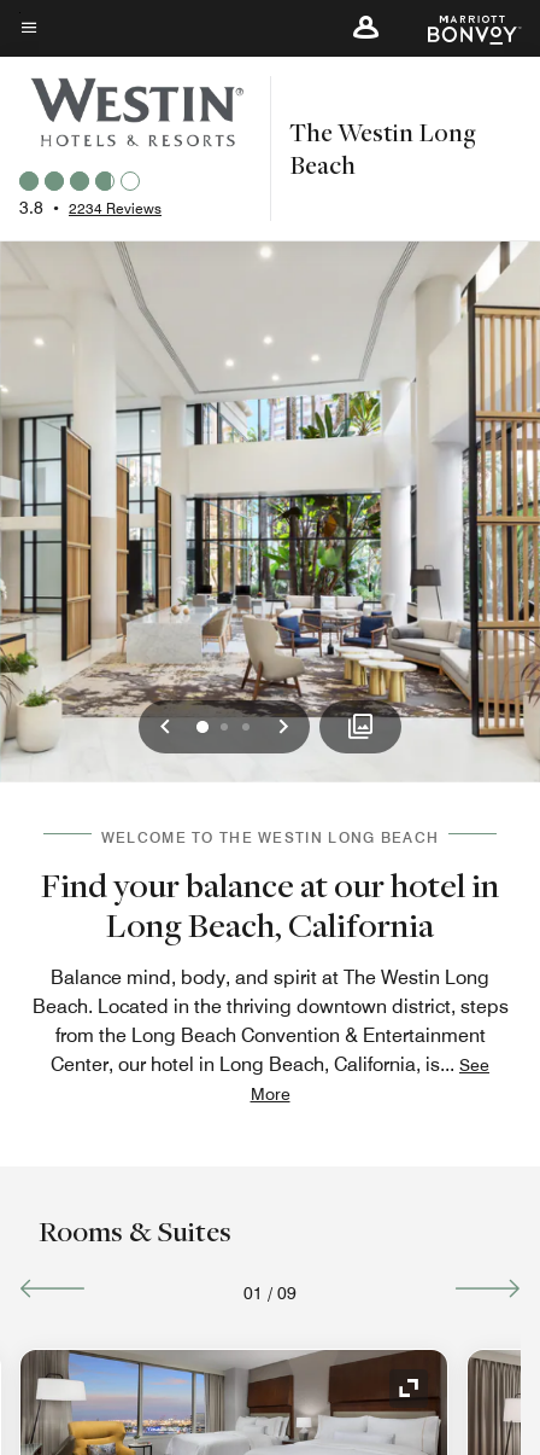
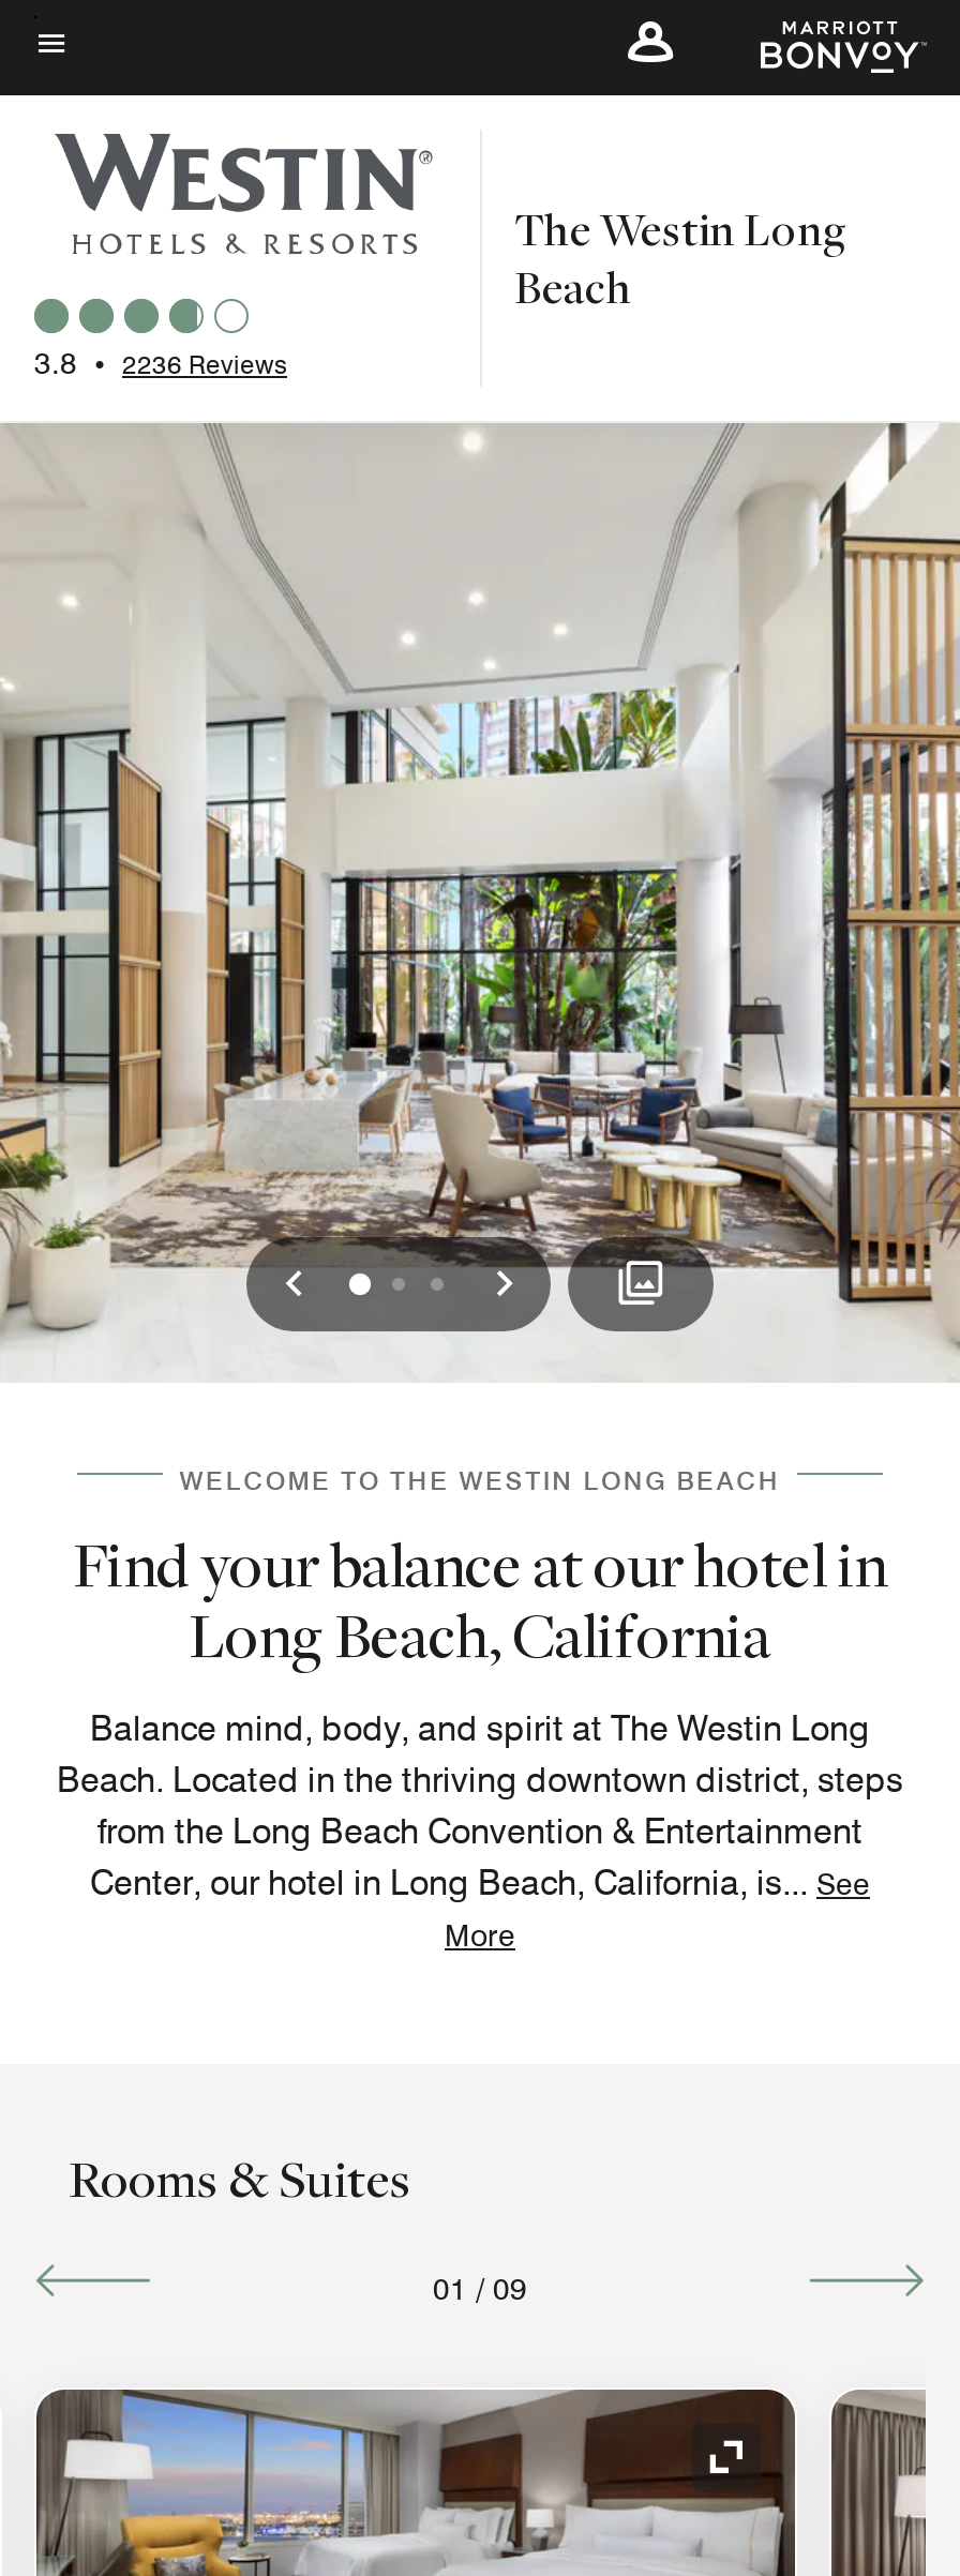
- 3.8 • 2234 Reviews
+ 3.8 • 2236 Reviews
